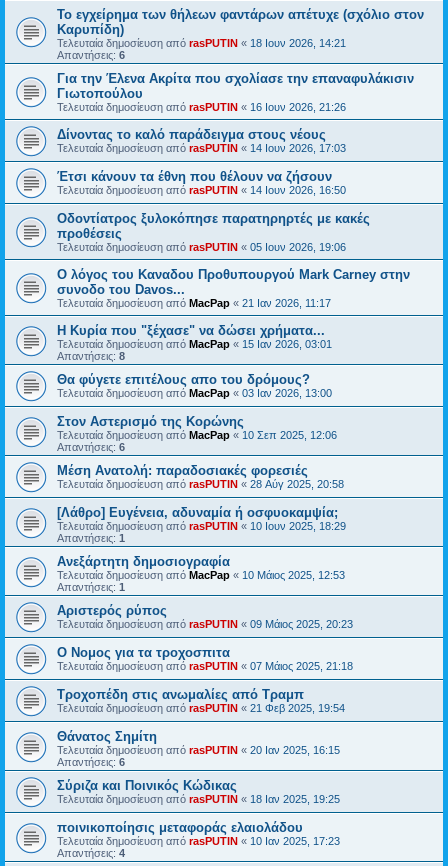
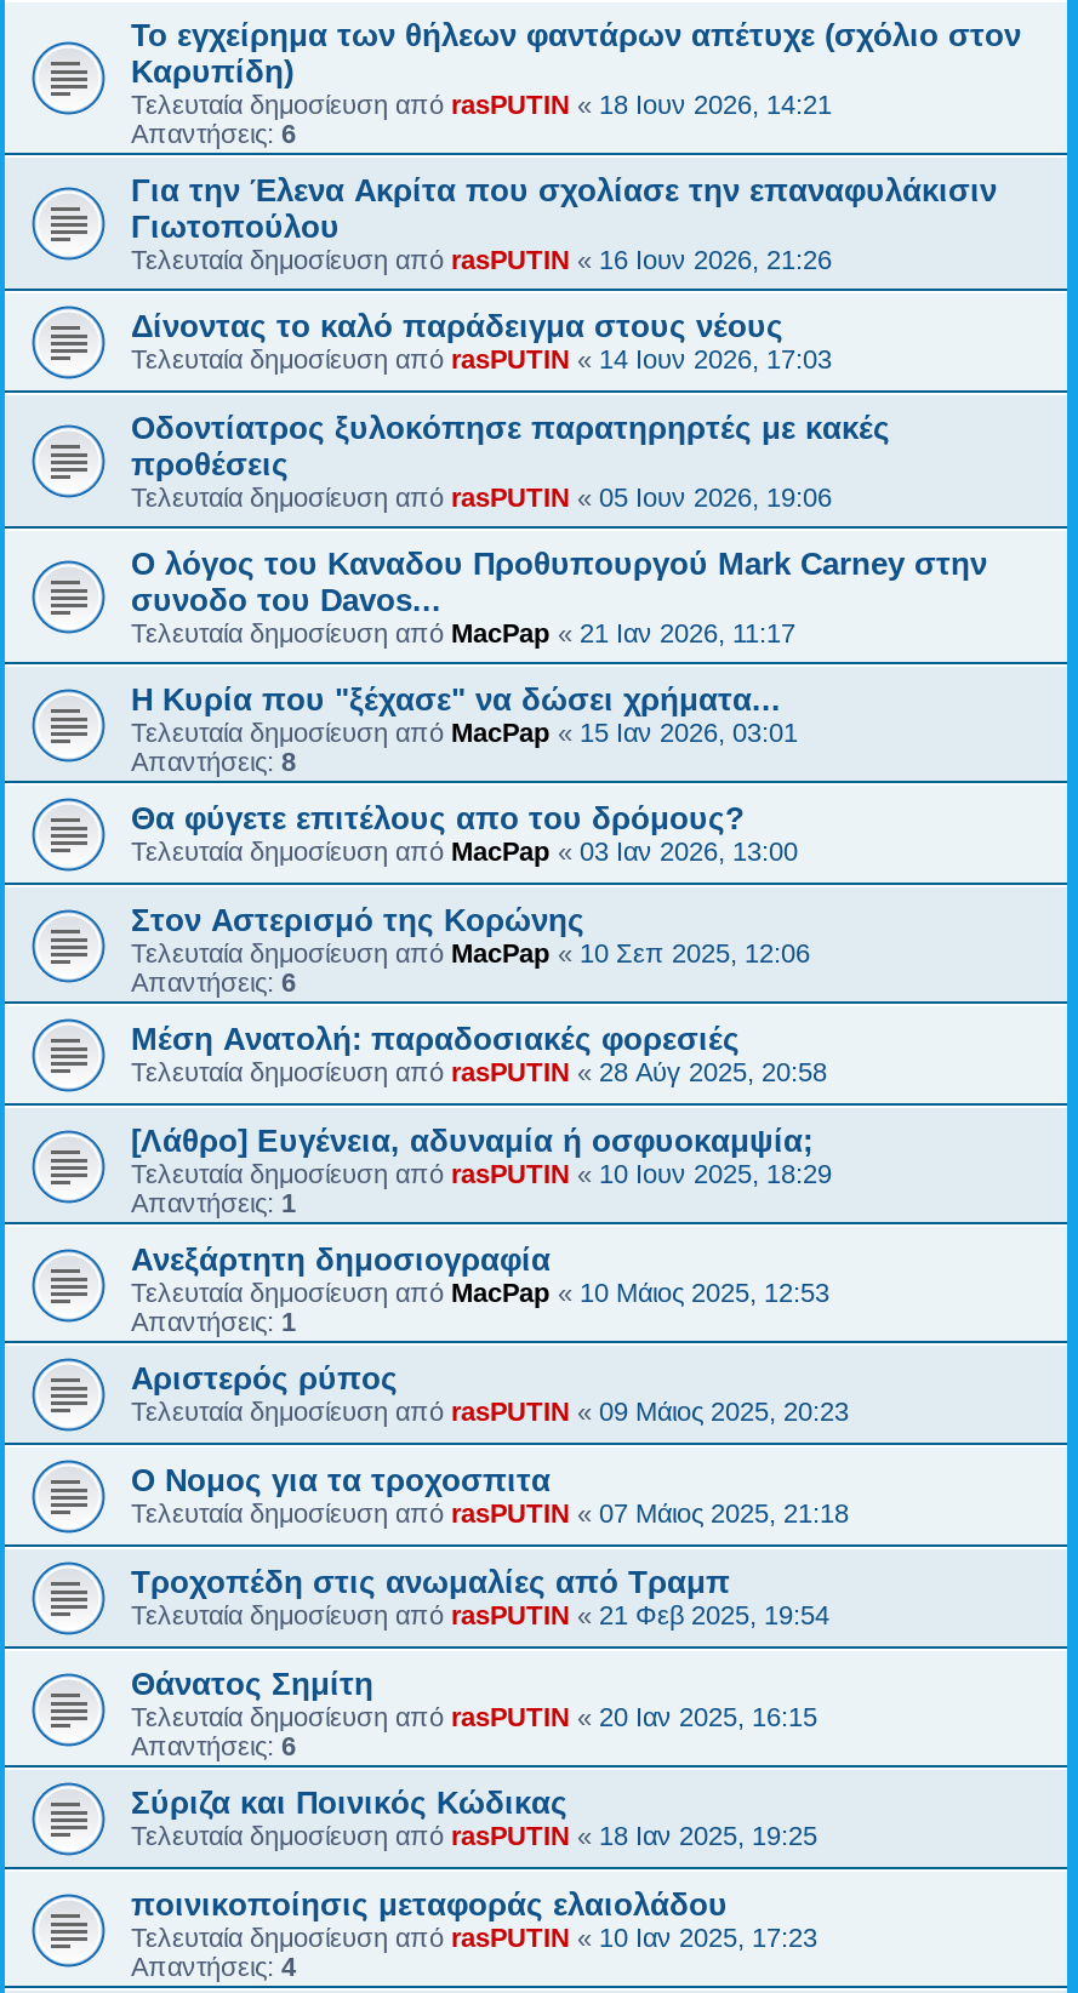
- Έτσι κάνουν τα έθνη που θέλουν να ζήσουν
- Τελευταία δημοσίευση από rasPUTIN «14 Ιουν 2026, 16:50
